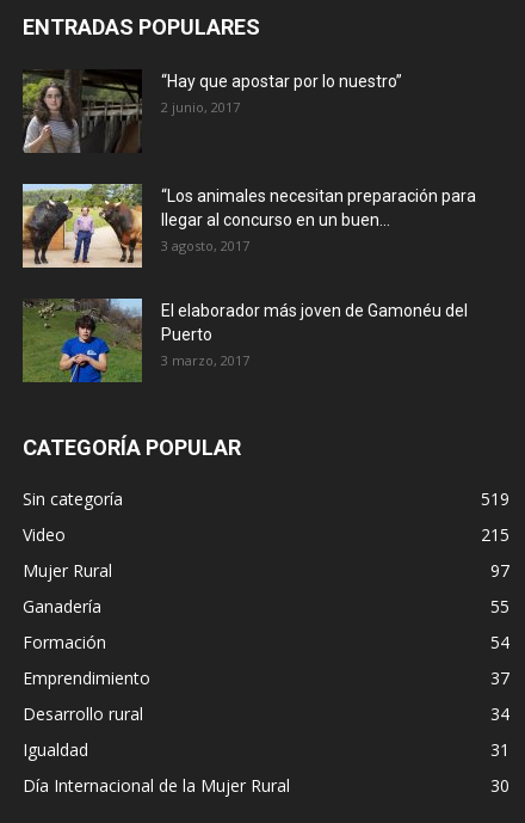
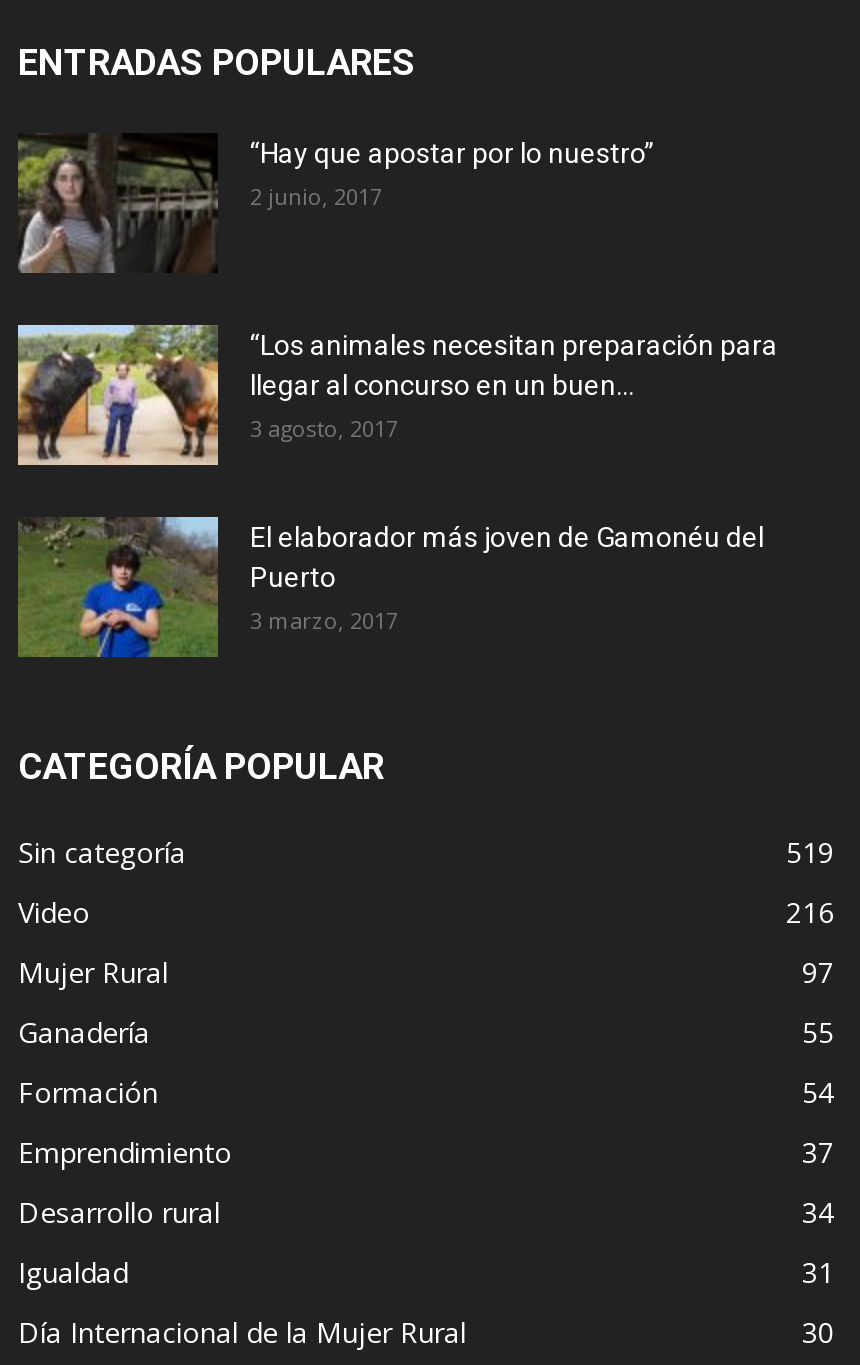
- 215
+ 216
